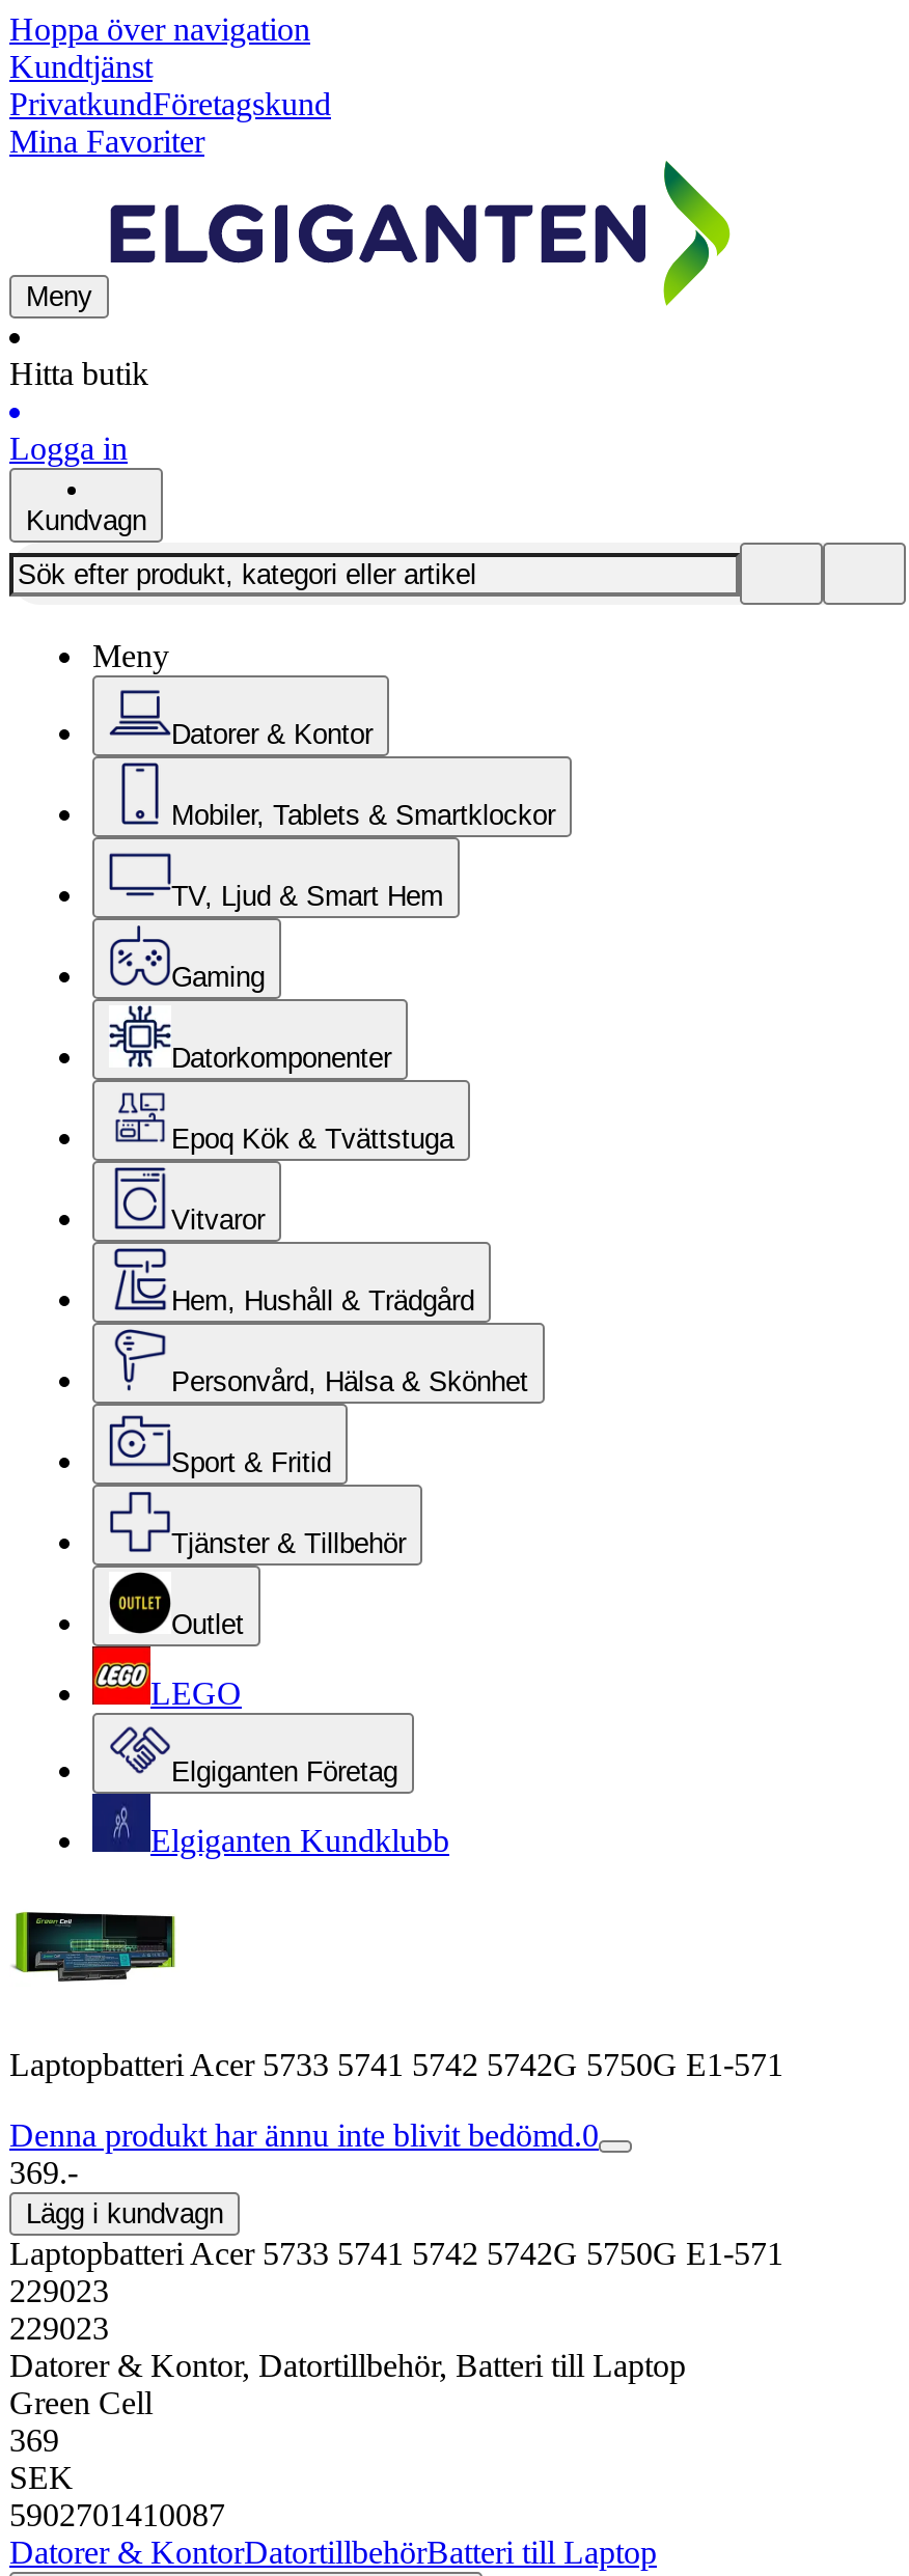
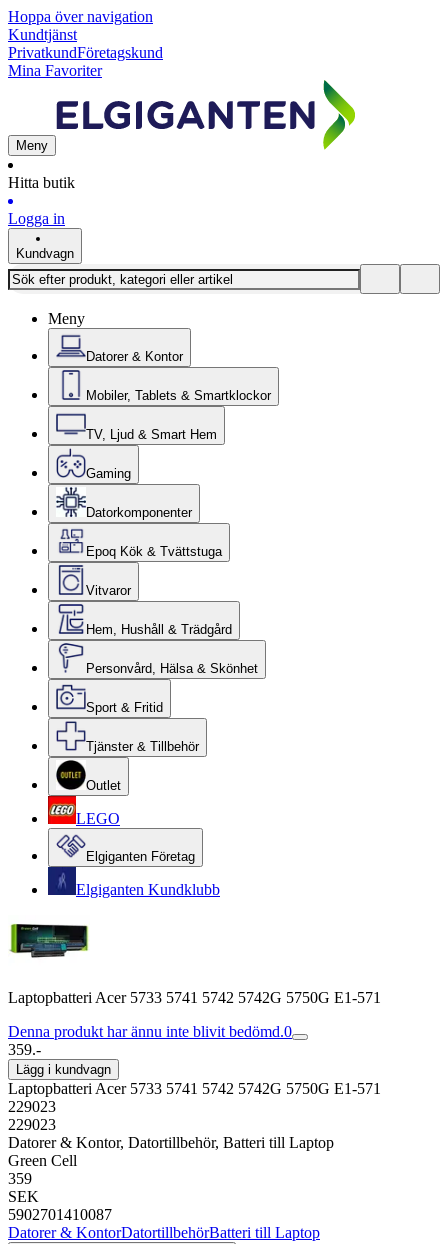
- 369.-
+ 359.-

- 369
+ 359
